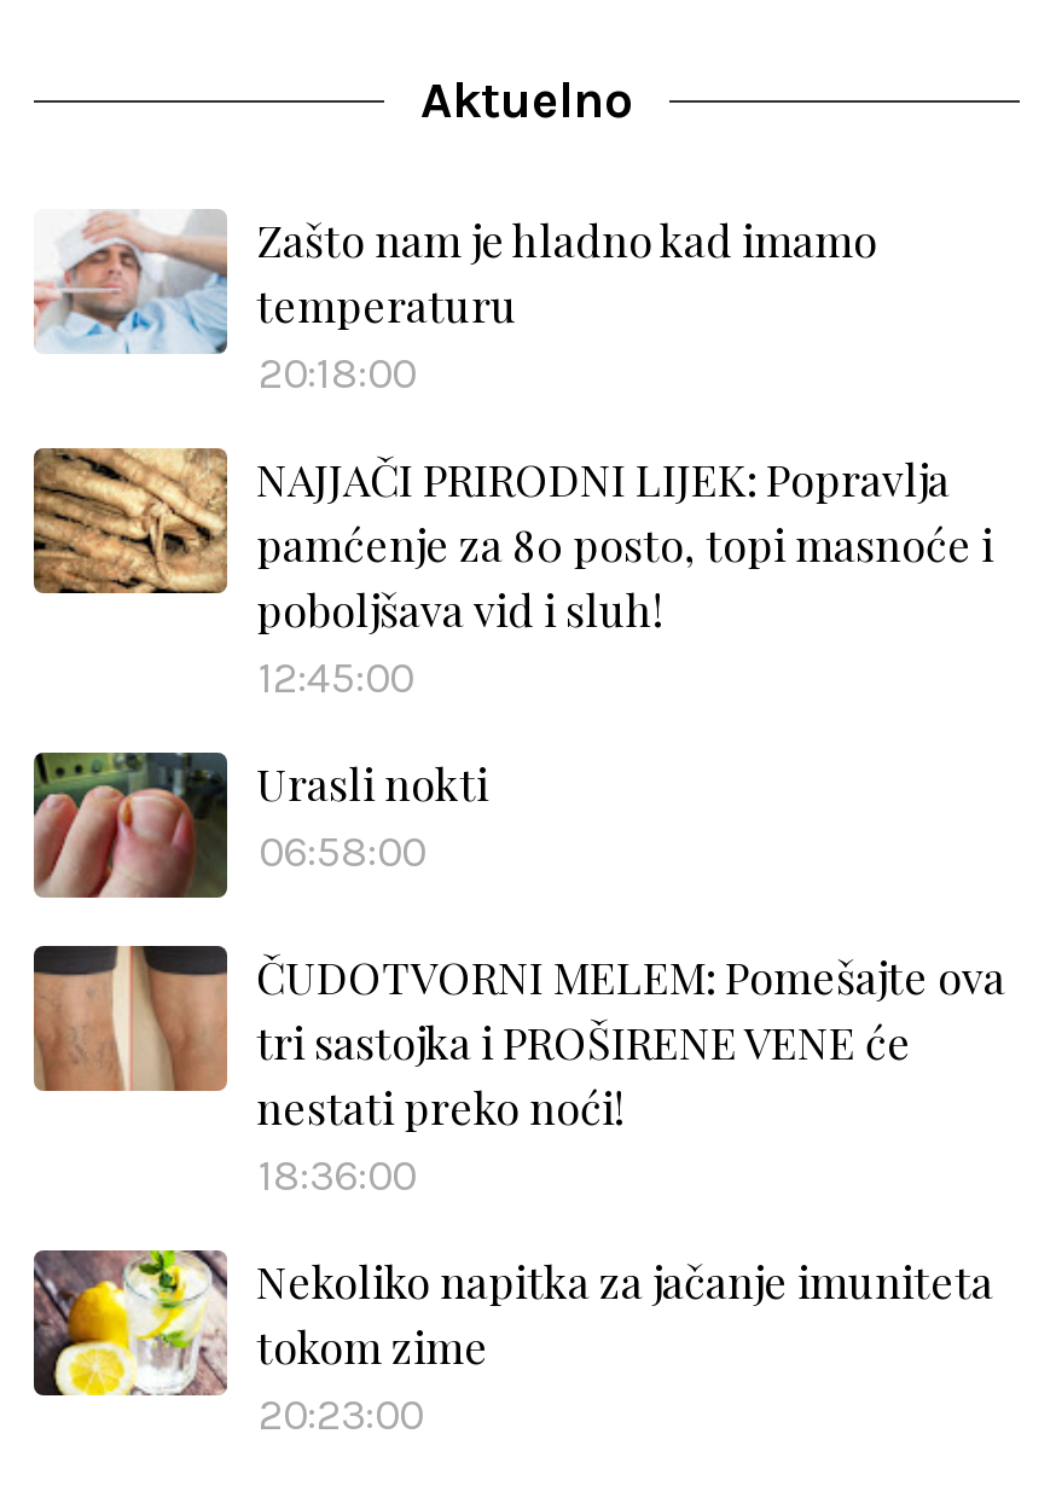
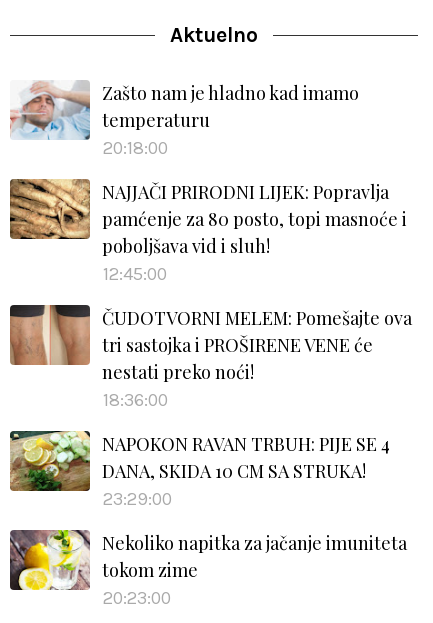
- [image]
- Urasli nokti
- 06:58:00

moved up: [image] | ČUDOTVORNI MELEM: Pomešajte ova | tri sastojka i PROŠIRENE VENE će | nestati preko noći! | 18:36:00

+ [image]
+ NAPOKON RAVAN TRBUH: PIJE SE 4
+ DANA, SKIDA 10 CM SA STRUKA!
+ 23:29:00
